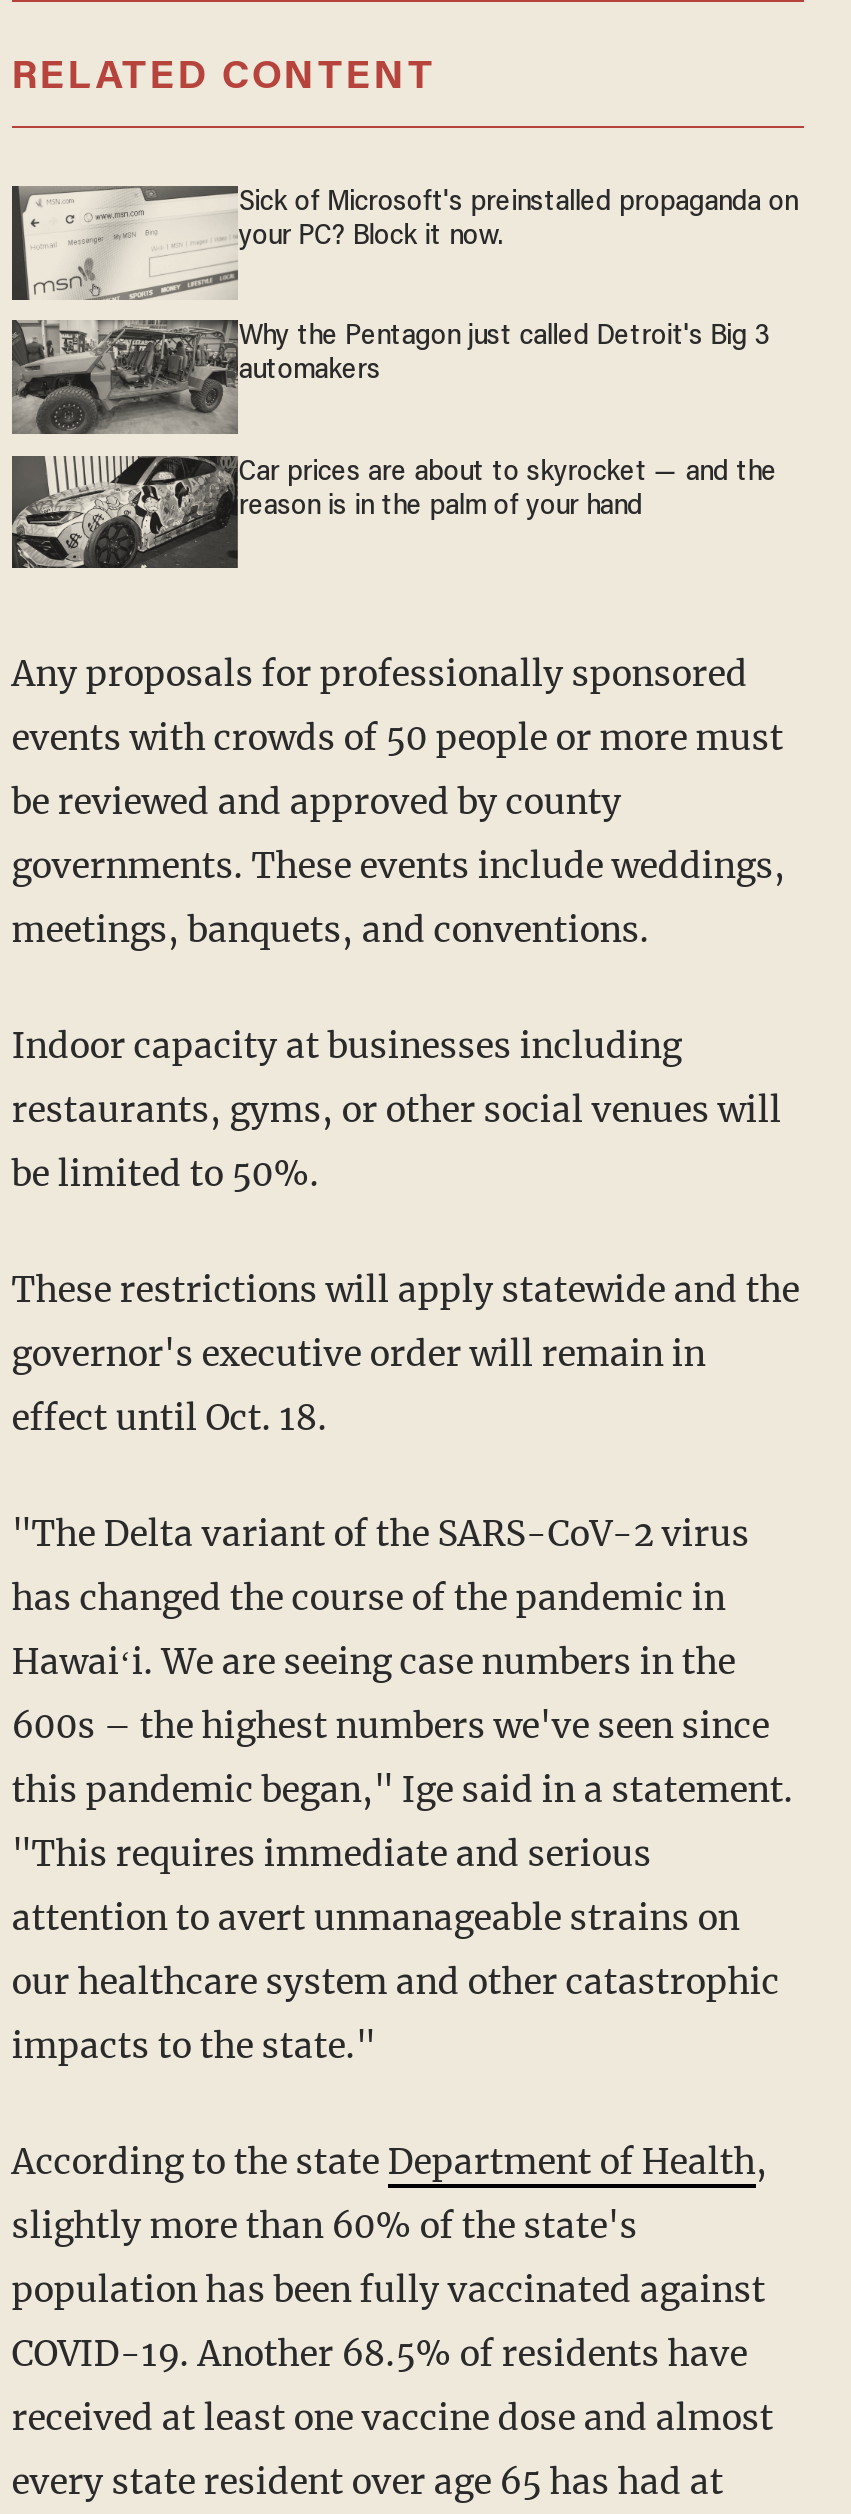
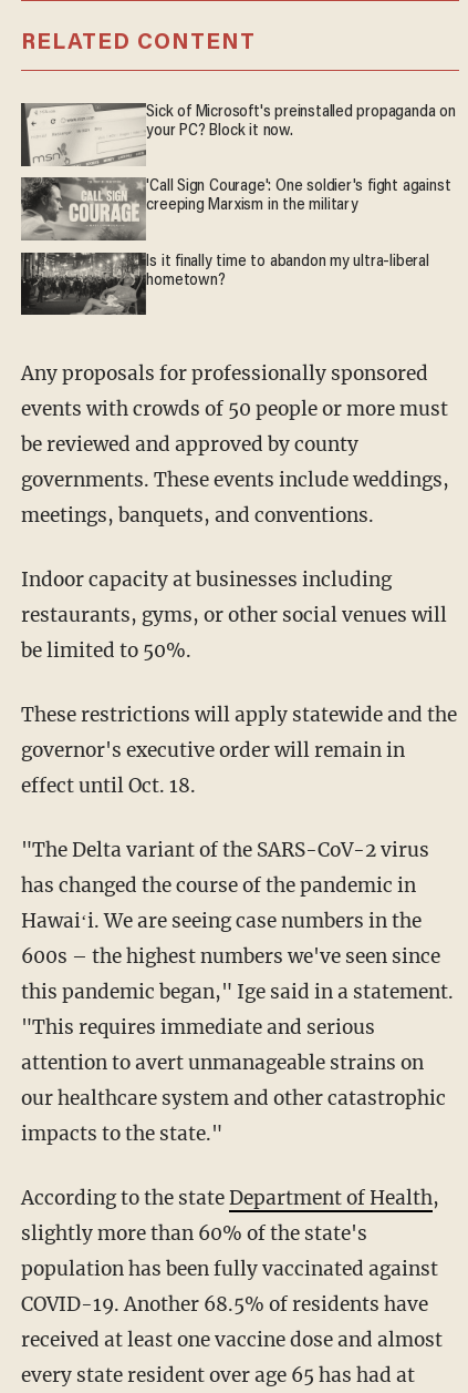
- [image]
- Why the Pentagon just called Detroit's Big 3
- automakers
+ [image]
+ 'Call Sign Courage': One soldier's fight against
+ creeping Marxism in the military

- [image]
- Car prices are about to skyrocket — and the
- reason is in the palm of your hand
+ [image]
+ Is it finally time to abandon my ultra-liberal
+ hometown?
